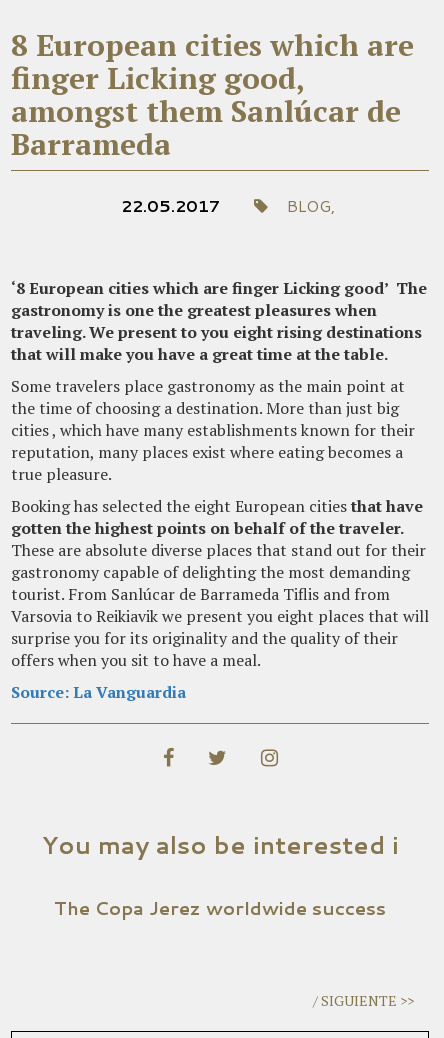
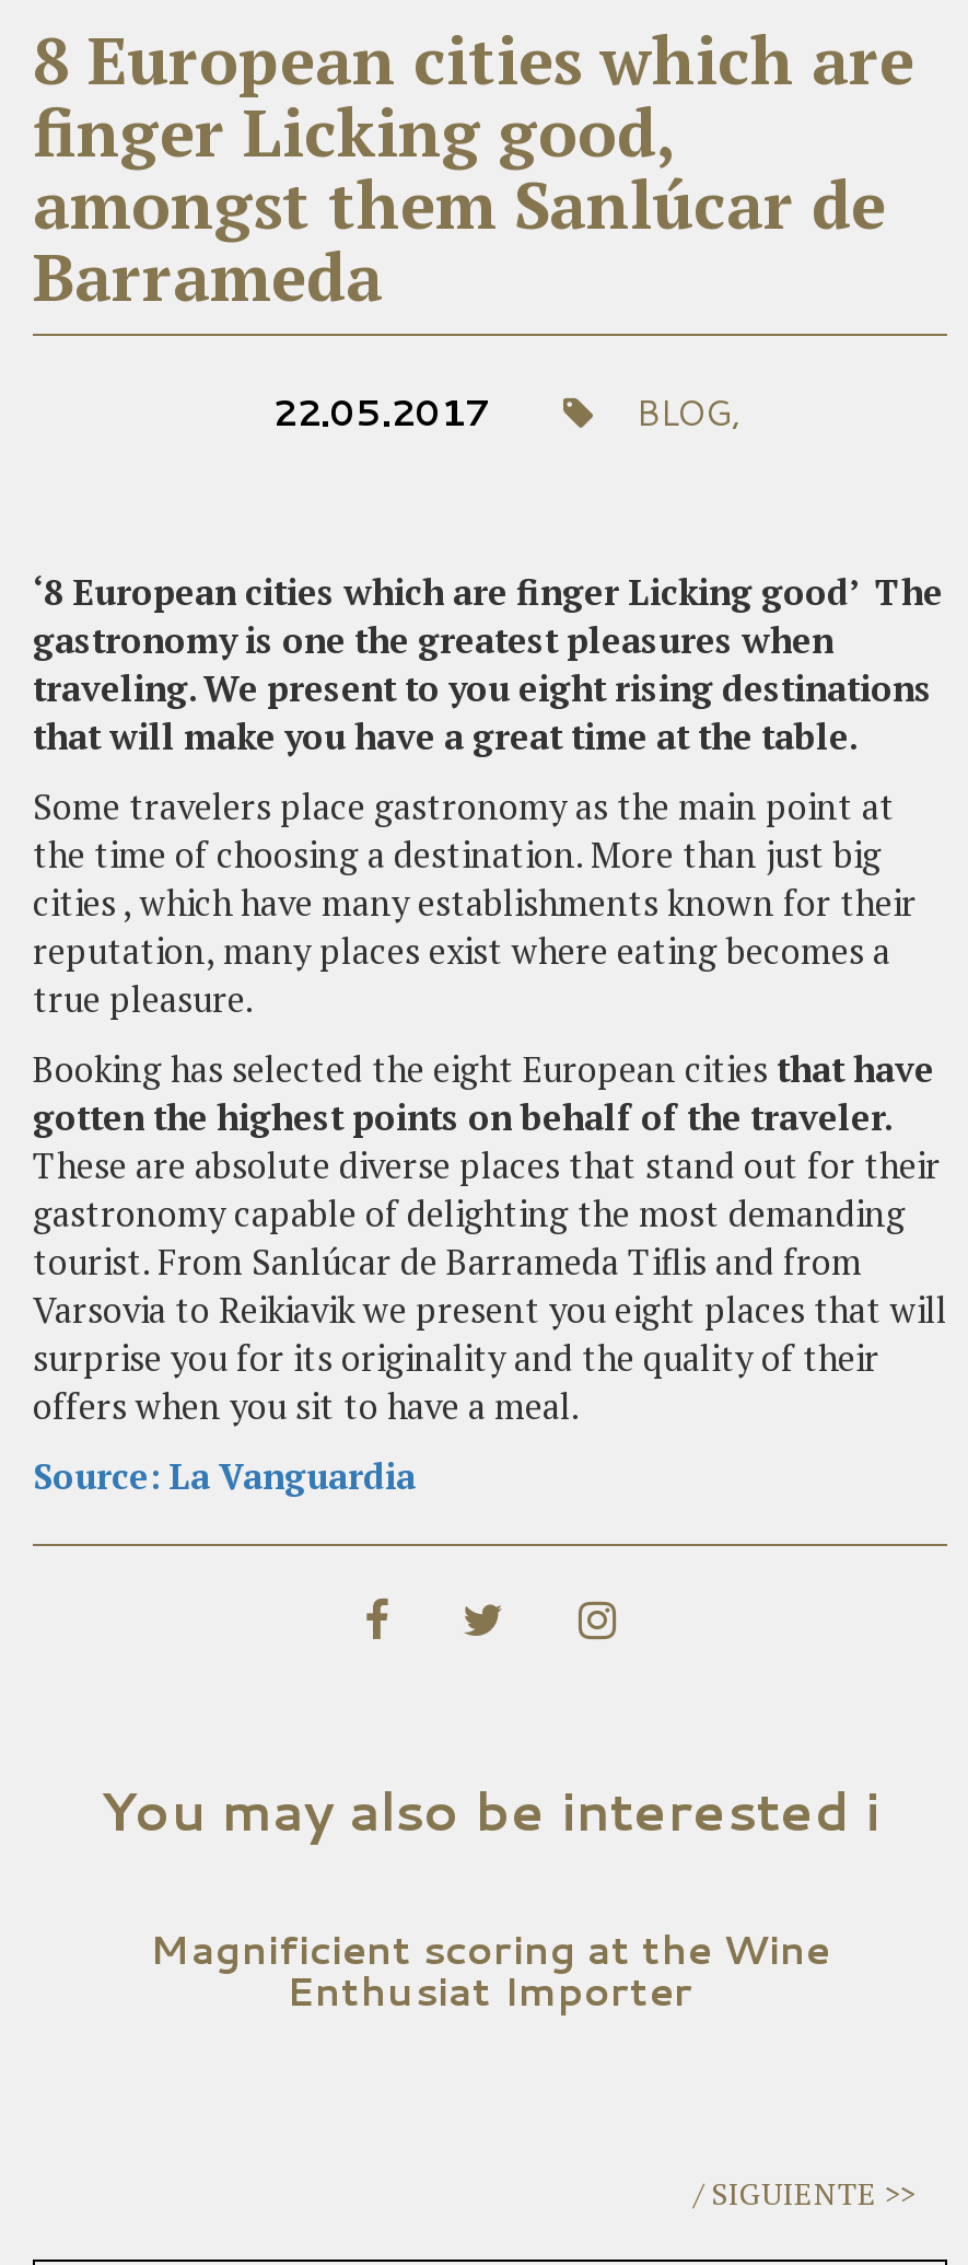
- The Copa Jerez worldwide success
+ Magnificient scoring at the Wine
+ Enthusiat Importer
